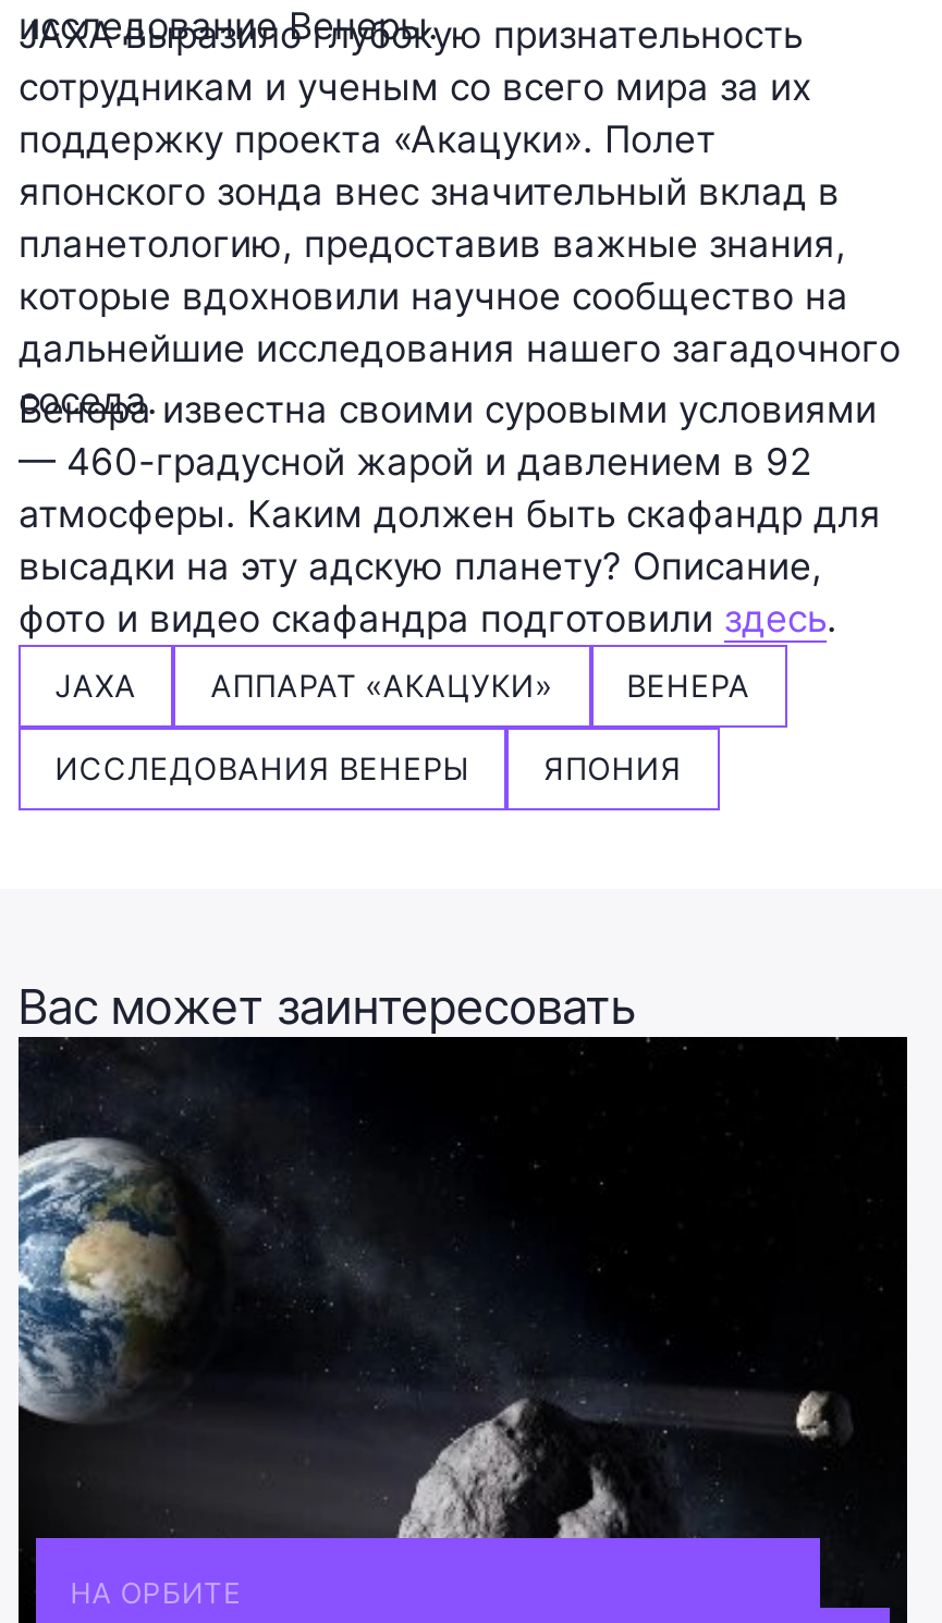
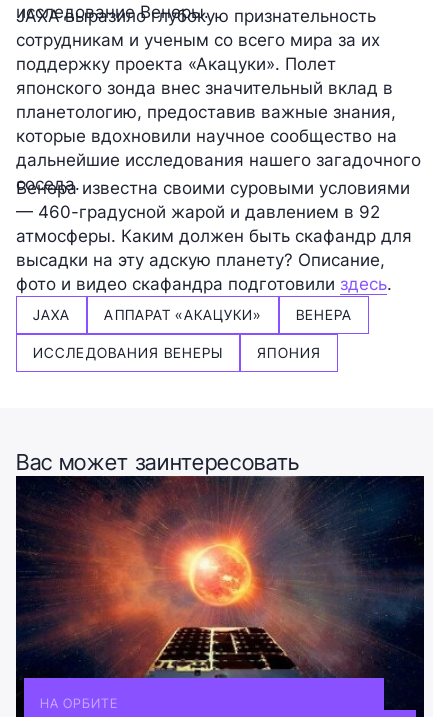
- [image]
+ [image]
